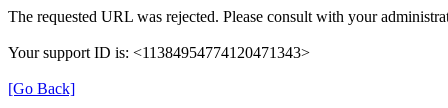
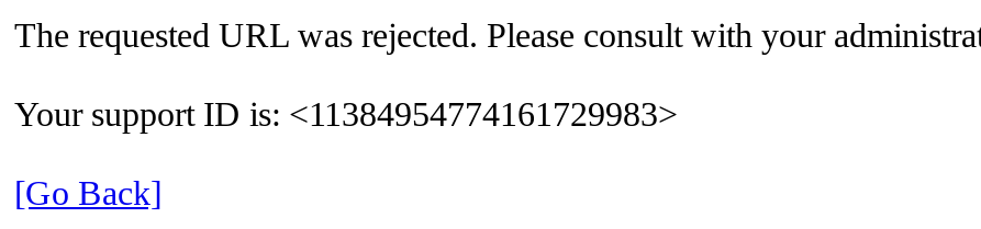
- Your support ID is: <11384954774120471343>
+ Your support ID is: <11384954774161729983>
